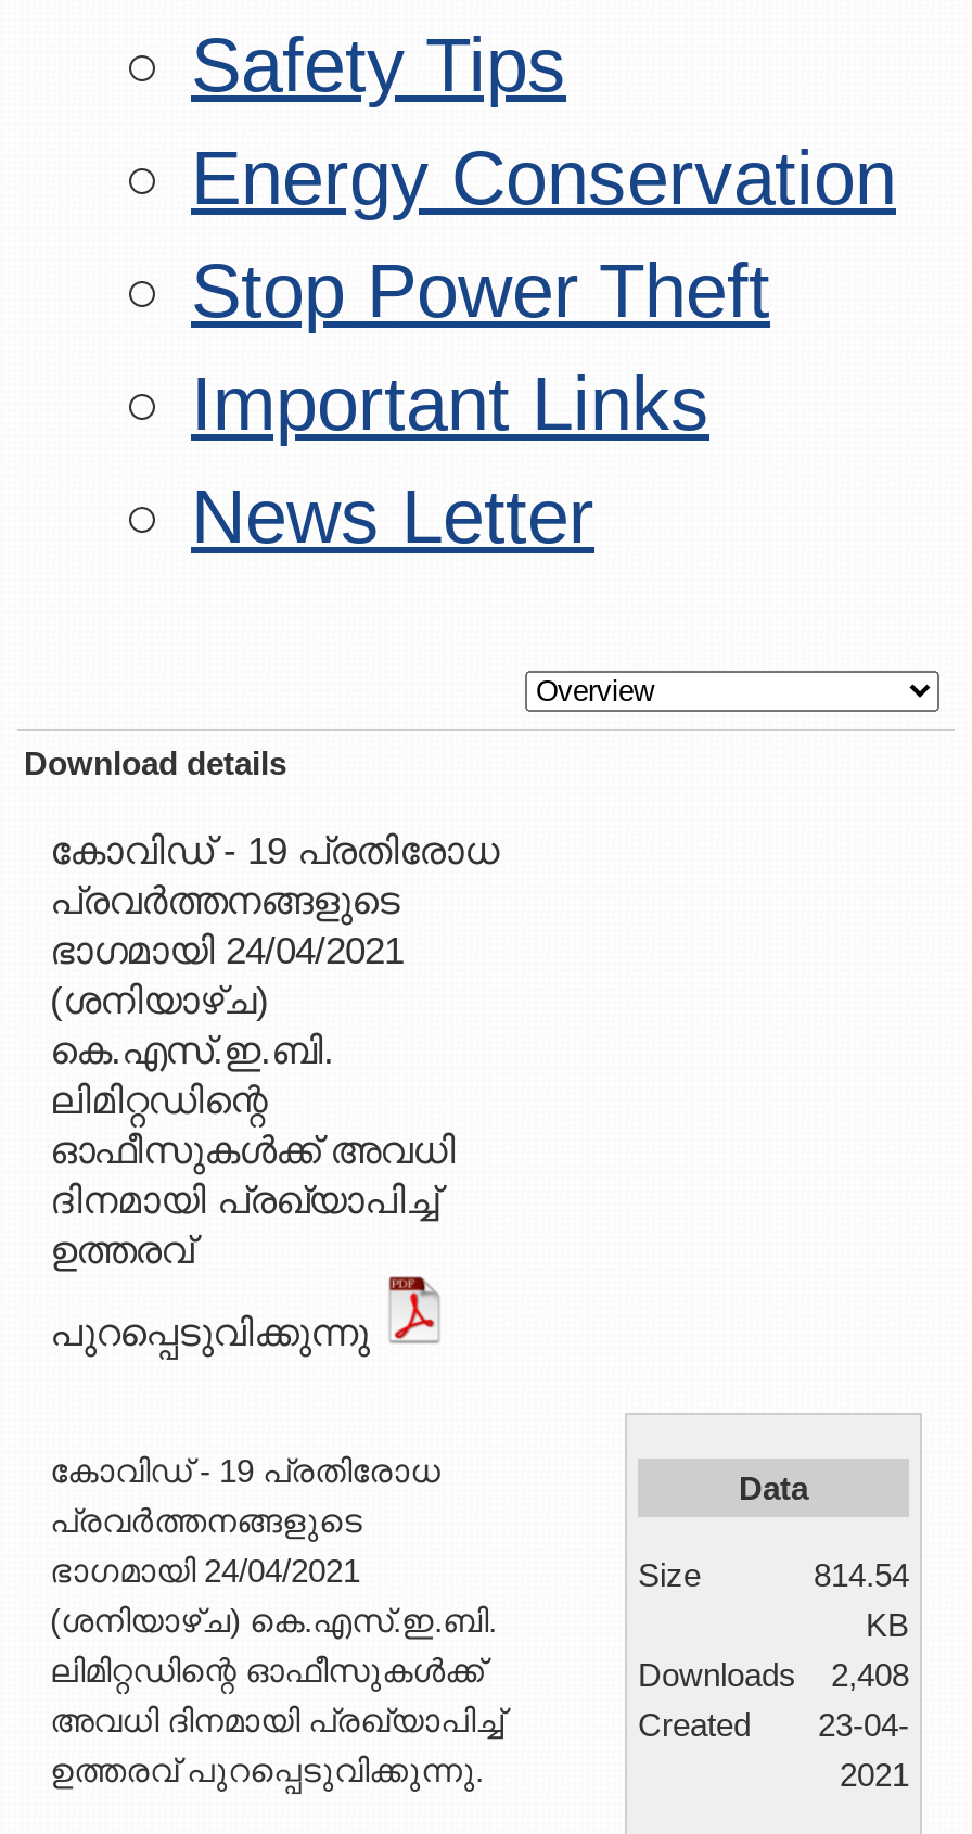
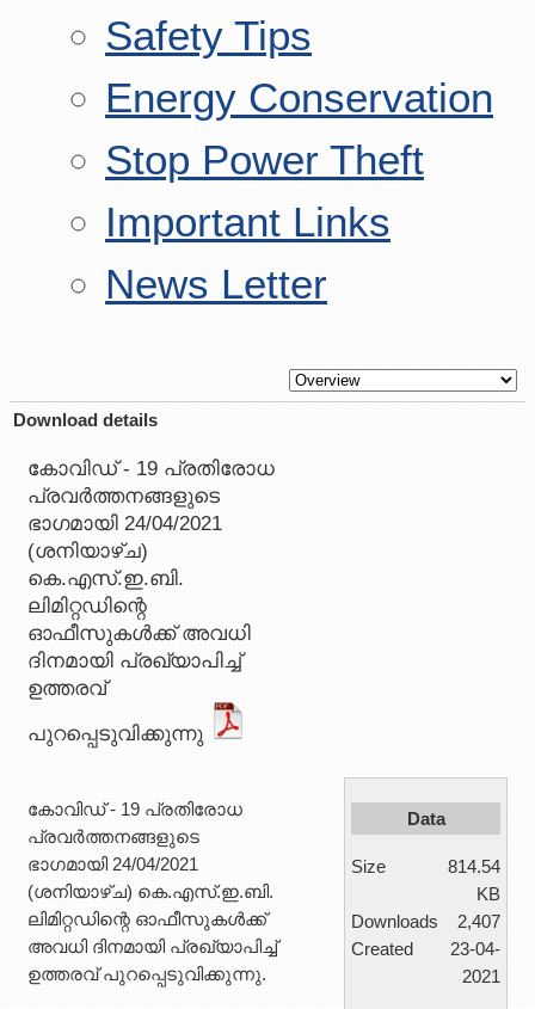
- Downloads 2,408
+ Downloads 2,407
